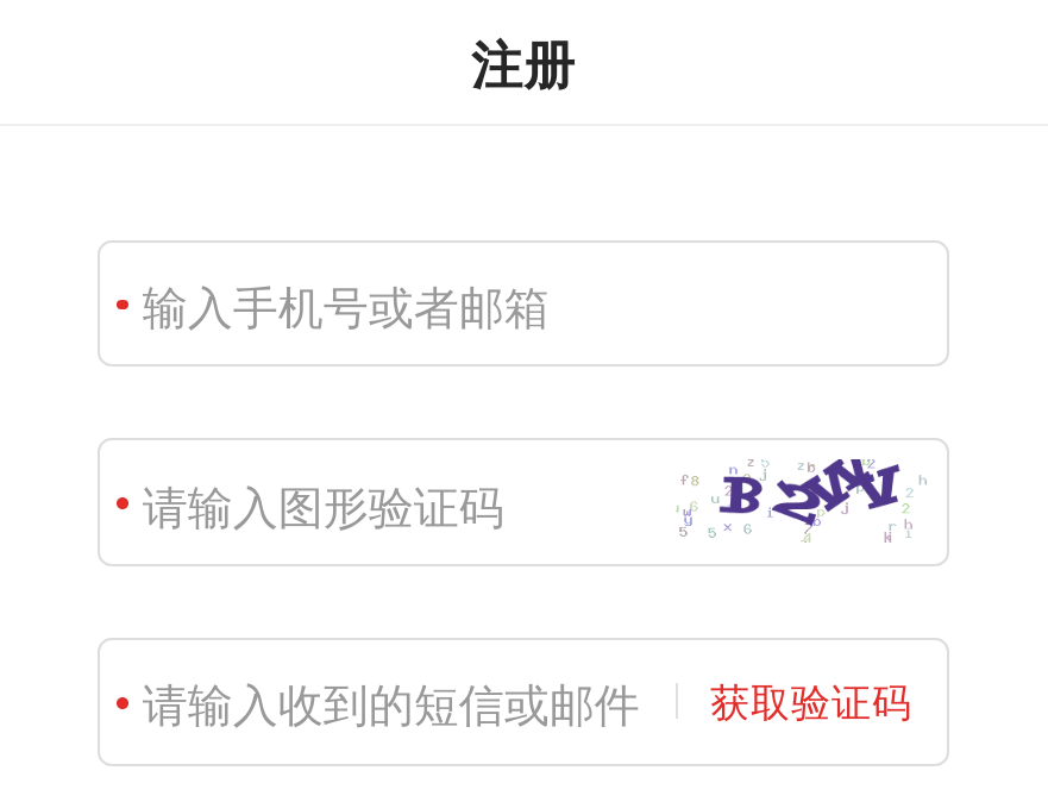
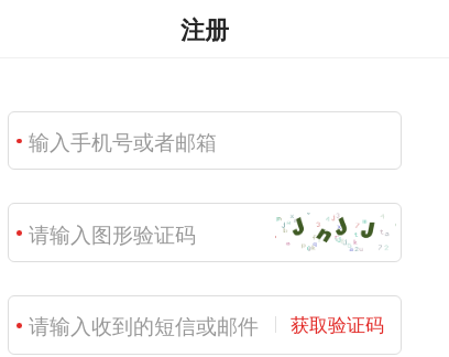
- [image]
+ [image]
